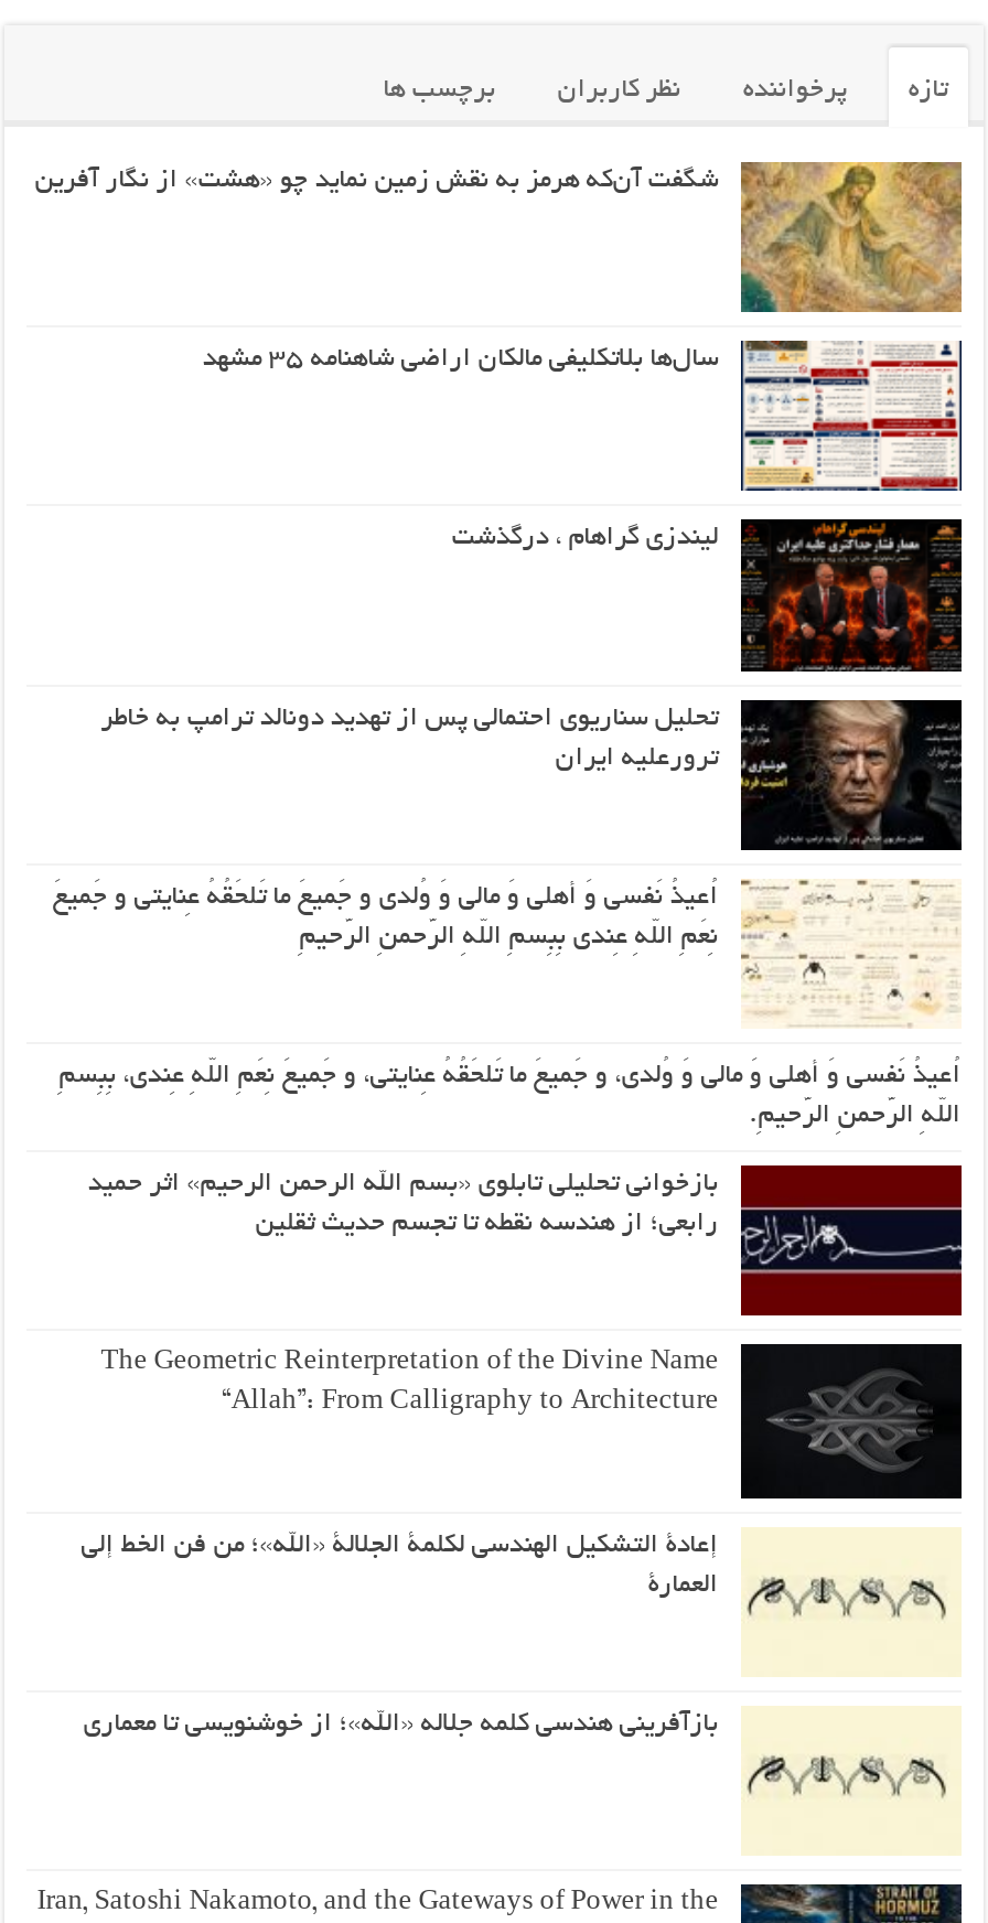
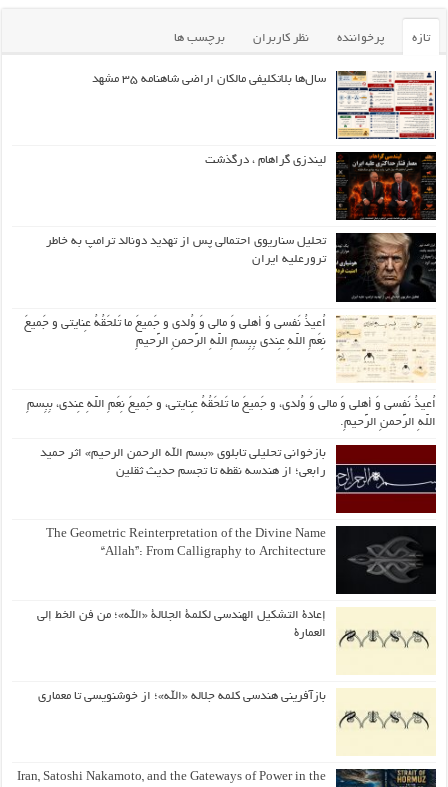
- [image]
- شگفت آن‌که هرمز به نقش زمین نماید چو «هشت» از نگار آفرین
